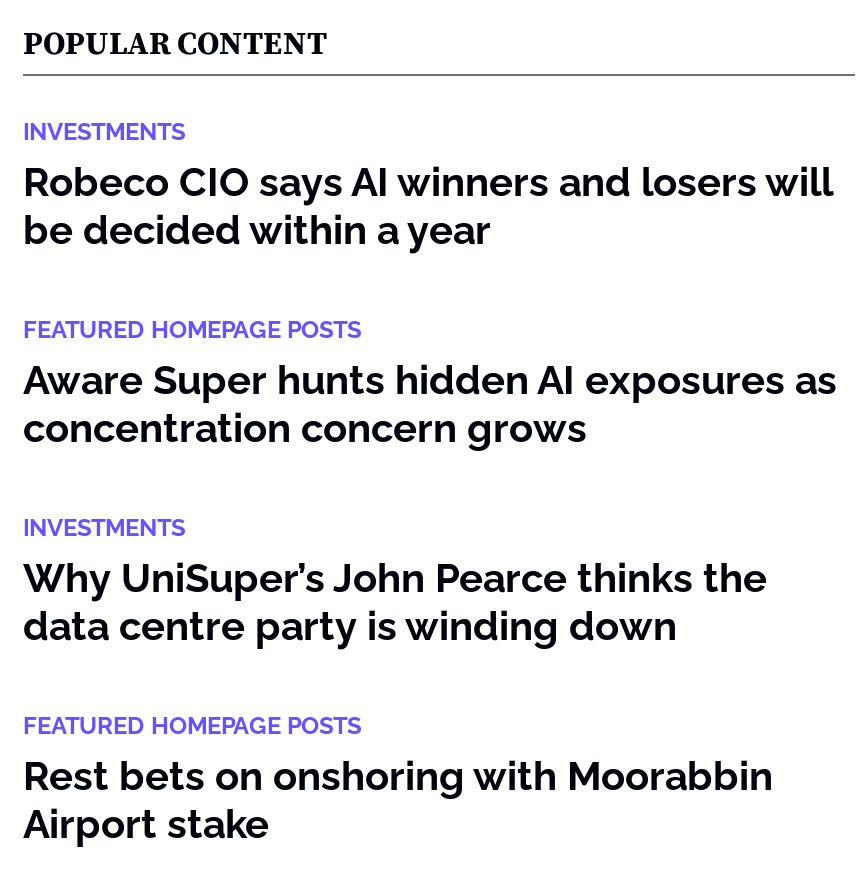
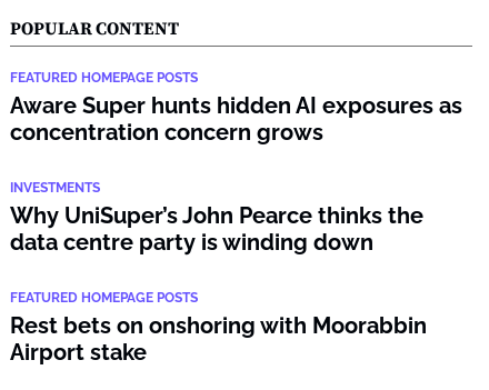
- INVESTMENTS
- Robeco CIO says AI winners and losers will
- be decided within a year
